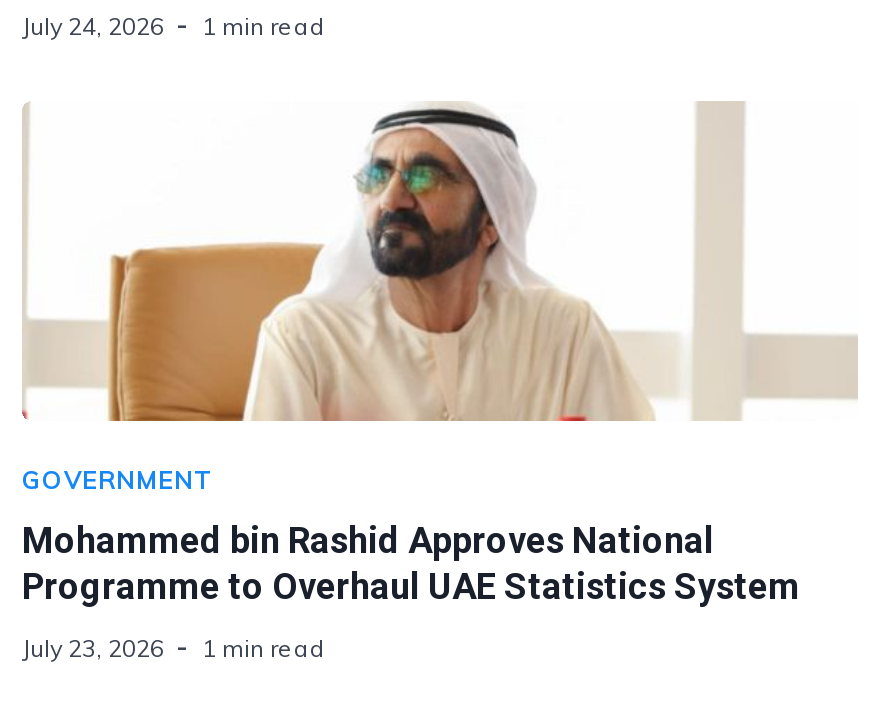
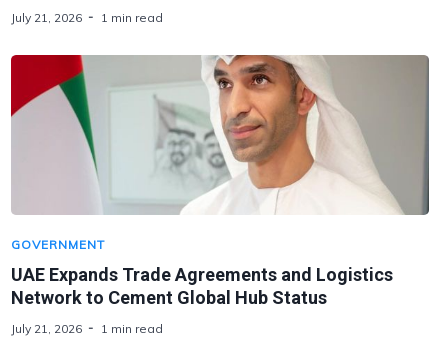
- July 24, 2026 1 min read
+ July 21, 2026 1 min read

- [image]
+ [image]

- Mohammed bin Rashid Approves National
- Programme to Overhaul UAE Statistics System
+ UAE Expands Trade Agreements and Logistics
+ Network to Cement Global Hub Status

- July 23, 2026 1 min read
+ July 21, 2026 1 min read
